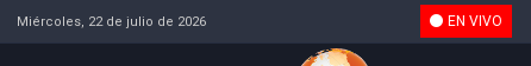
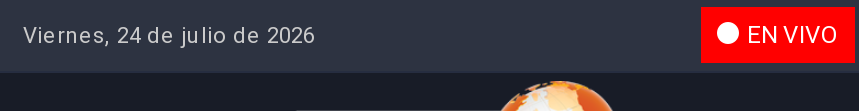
- Miércoles, 22 de julio de 2026
+ Viernes, 24 de julio de 2026
